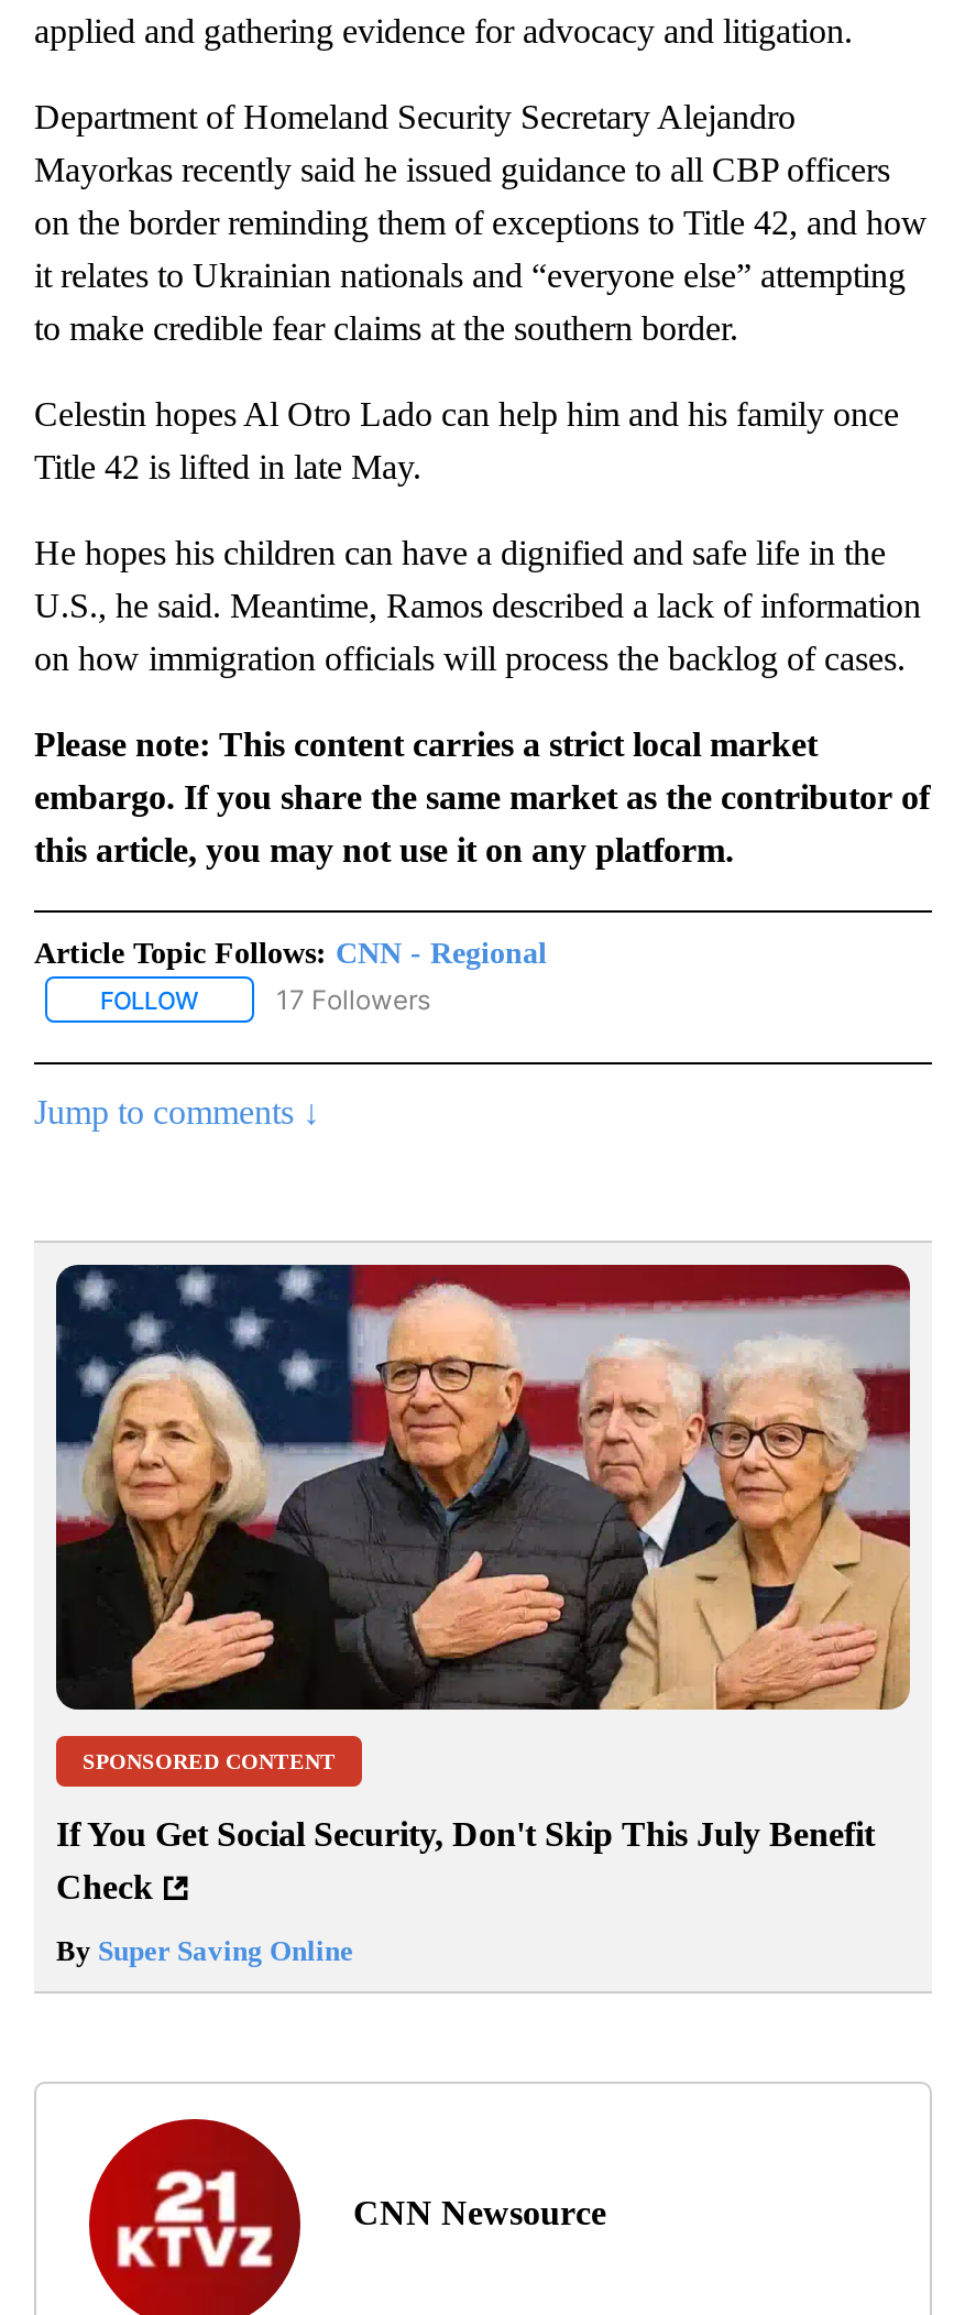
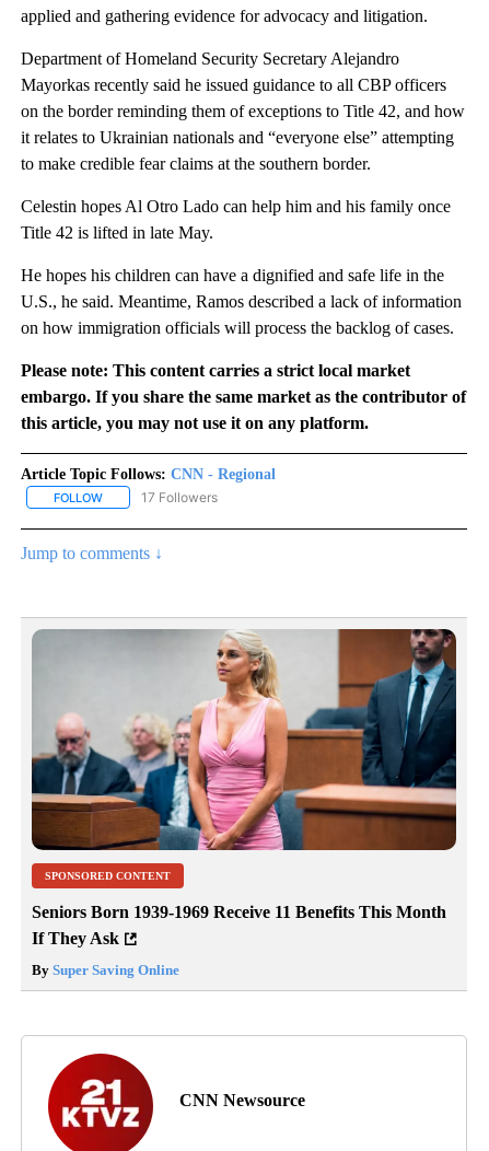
- [image]
+ [image]

- If You Get Social Security, Don't Skip This July Benefit
- Check
+ Seniors Born 1939-1969 Receive 11 Benefits This Month
+ If They Ask
